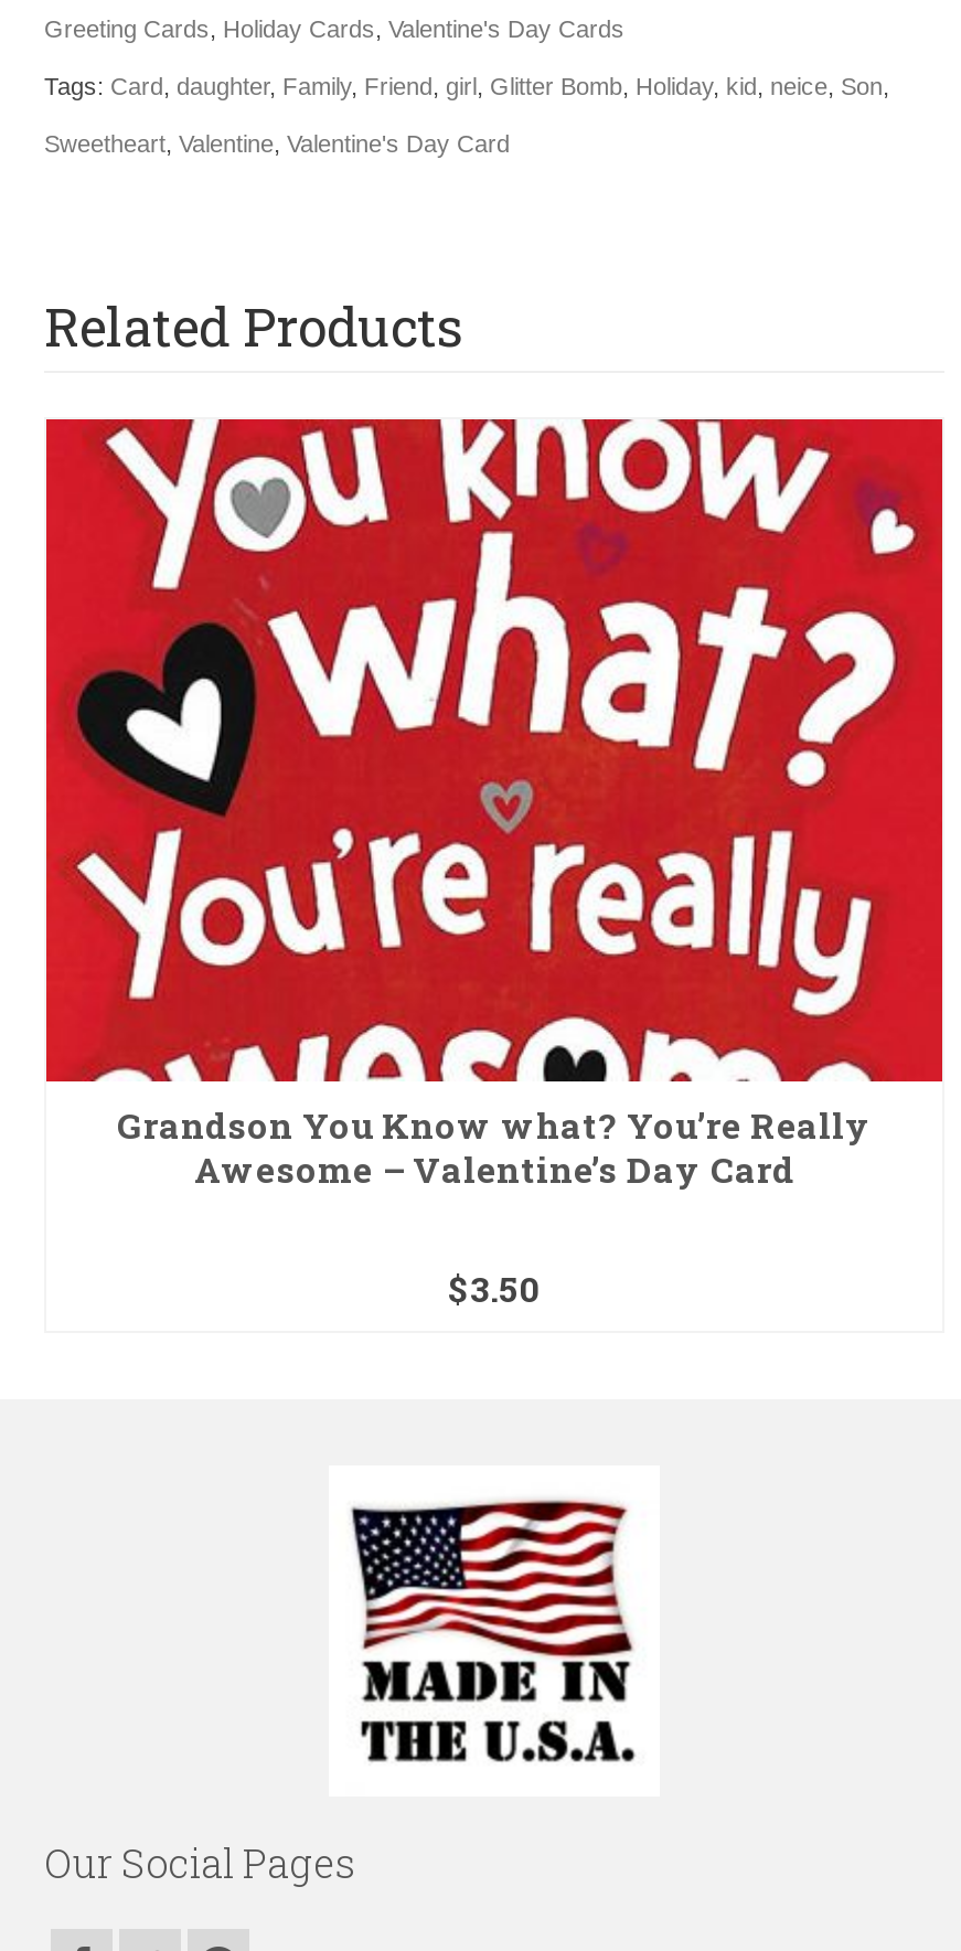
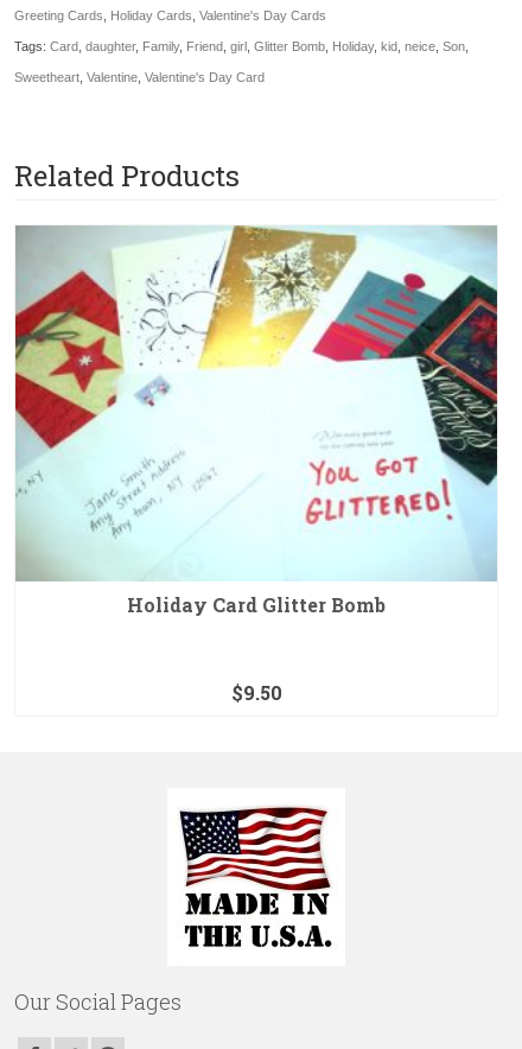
- [image]
- Grandson You Know what? You’re Really
- Awesome – Valentine’s Day Card
+ [image]
+ Holiday Card Glitter Bomb

- $3.50
+ $9.50
